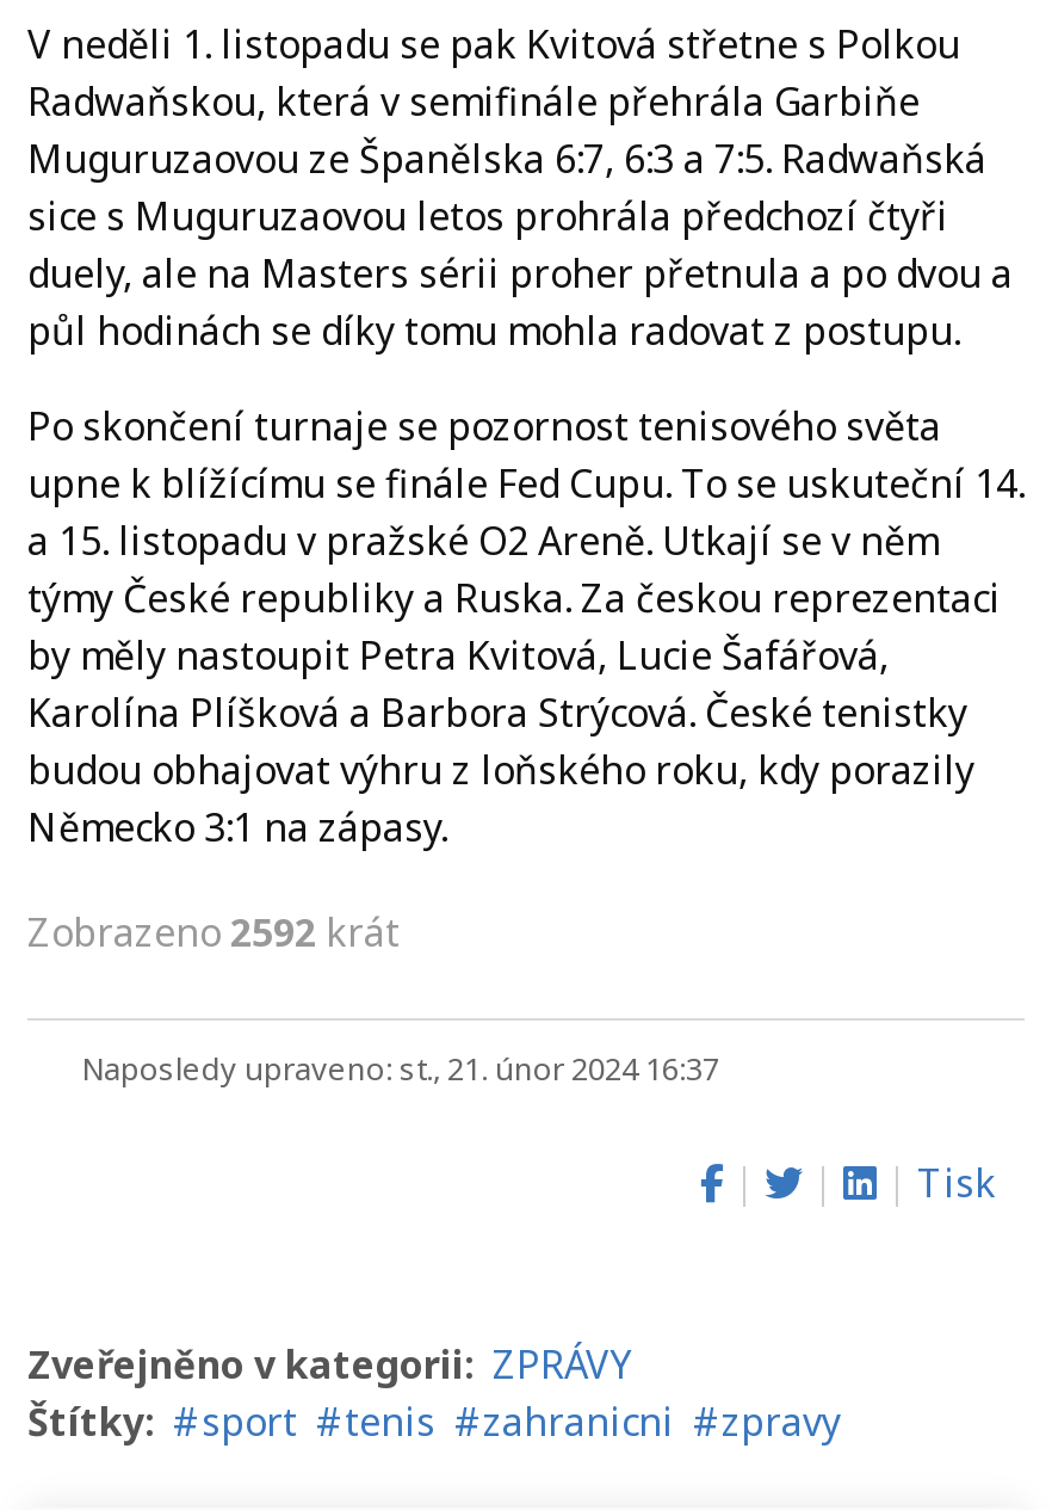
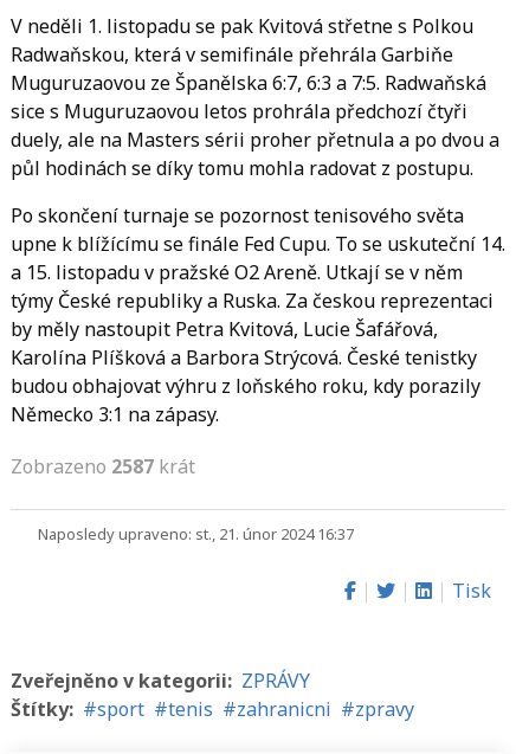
- Zobrazeno 2592 krát
+ Zobrazeno 2587 krát
